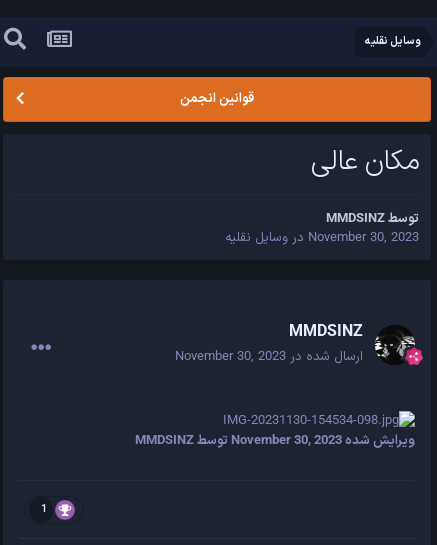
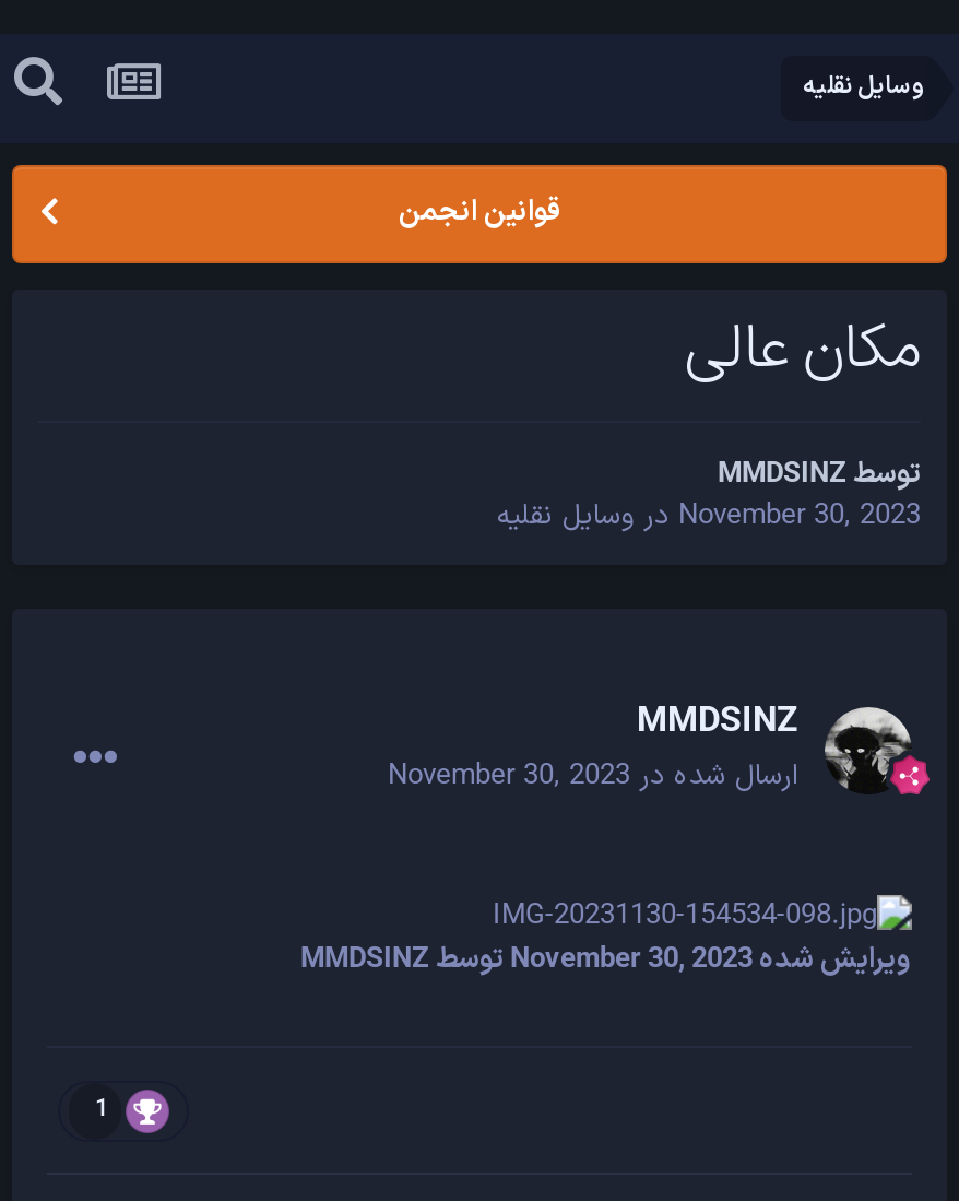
- [image]
+ [image]
